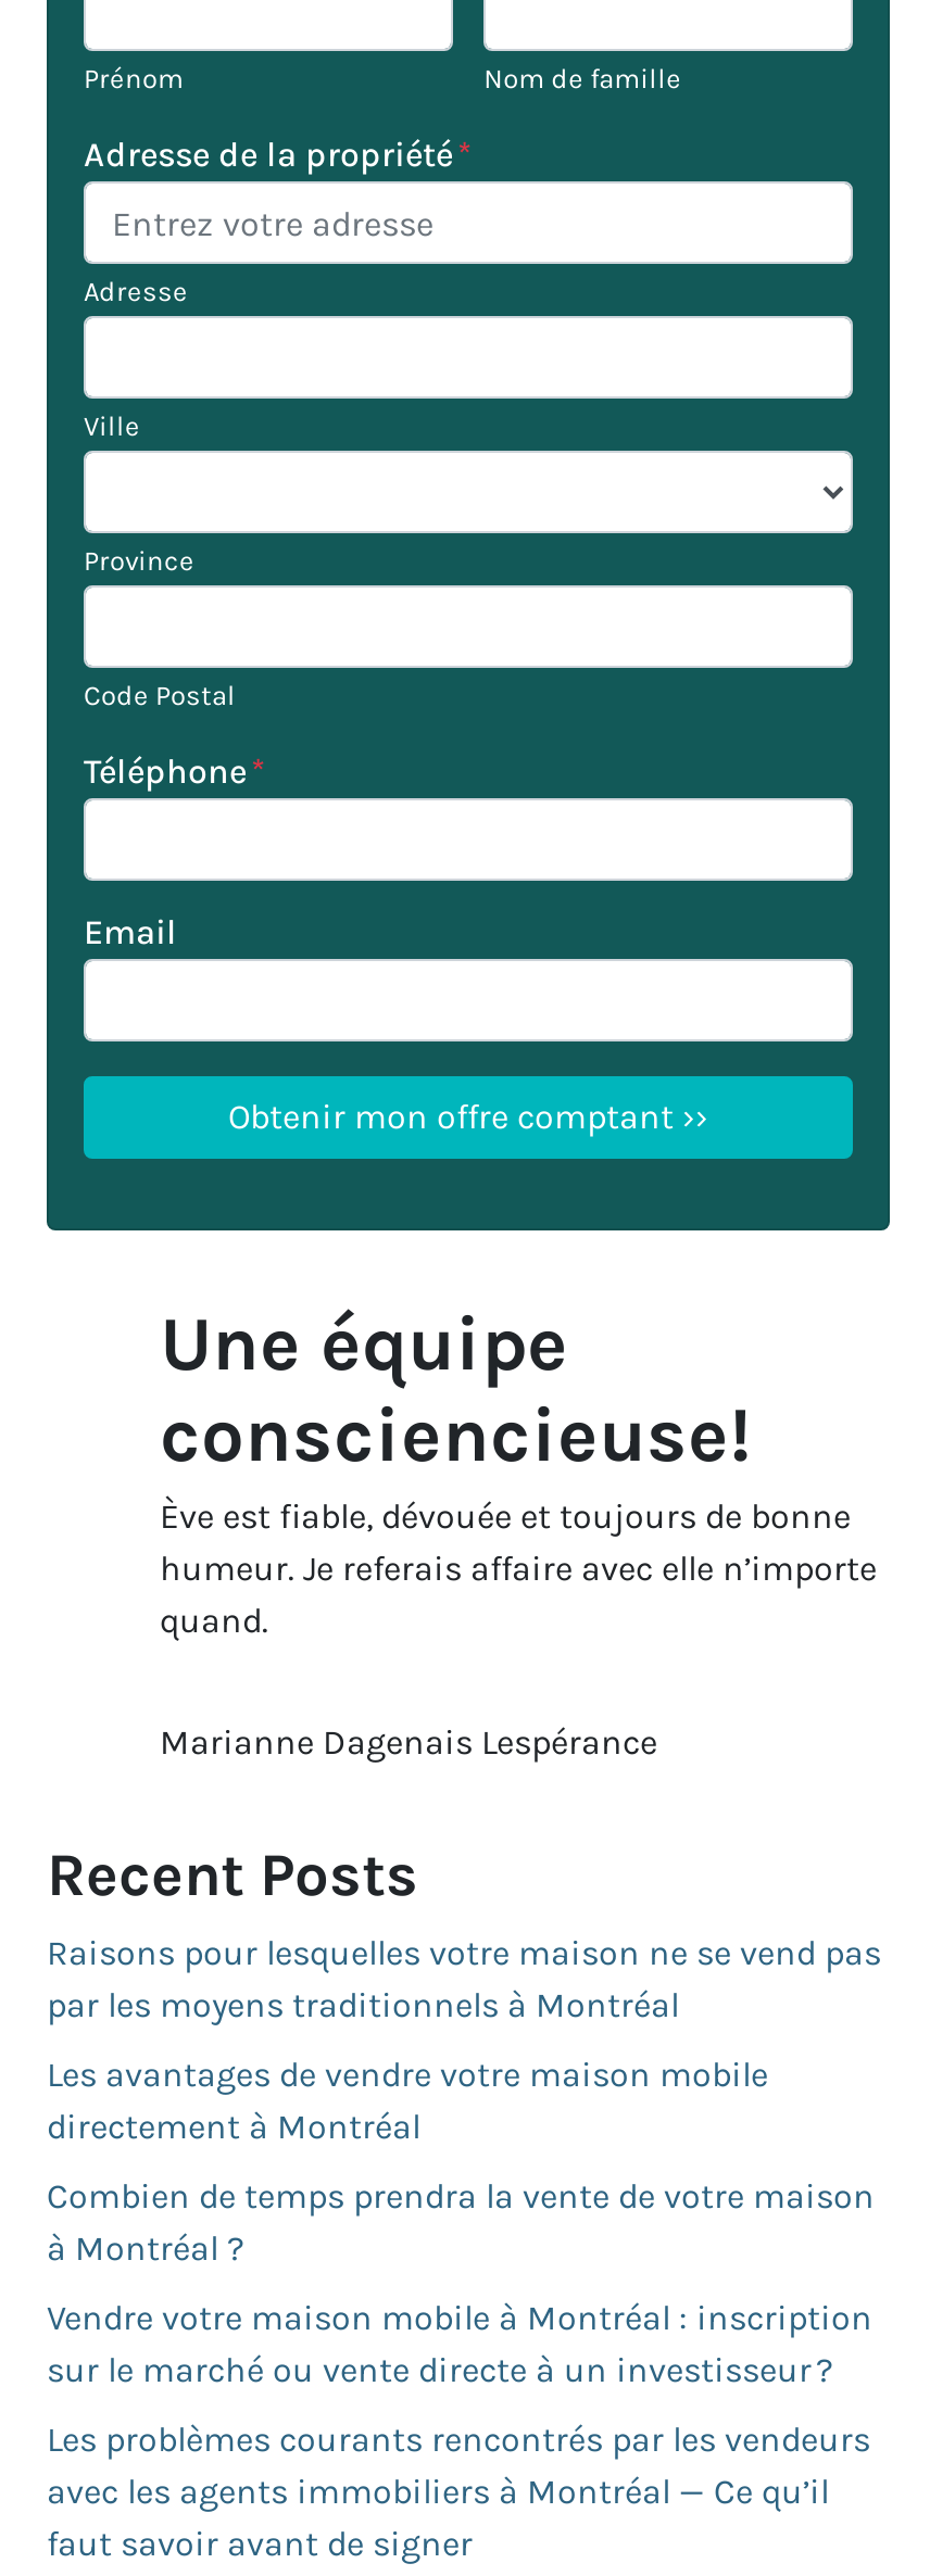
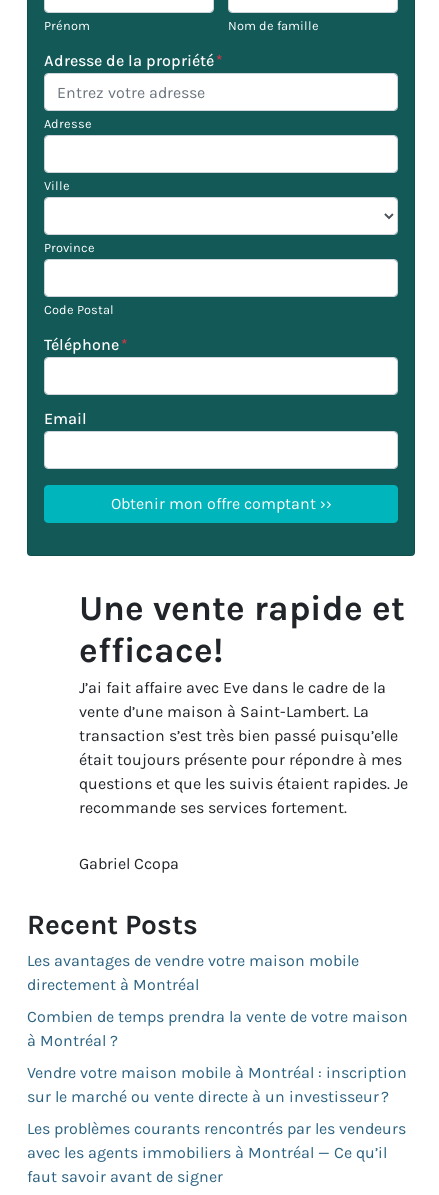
- Une équipe
- consciencieuse!
- Ève est fiable, dévouée et toujours de bonne
- humeur. Je referais affaire avec elle n’importe
- quand.
+ Une vente rapide et
+ efficace!
+ J’ai fait affaire avec Eve dans le cadre de la
+ vente d’une maison à Saint-Lambert. La
+ transaction s’est très bien passé puisqu’elle
+ était toujours présente pour répondre à mes
+ questions et que les suivis étaient rapides. Je
+ recommande ses services fortement.

- Marianne Dagenais Lespérance
+ Gabriel Ccopa

moved down: Recent Posts

- Raisons pour lesquelles votre maison ne se vend pas
- par les moyens traditionnels à Montréal
